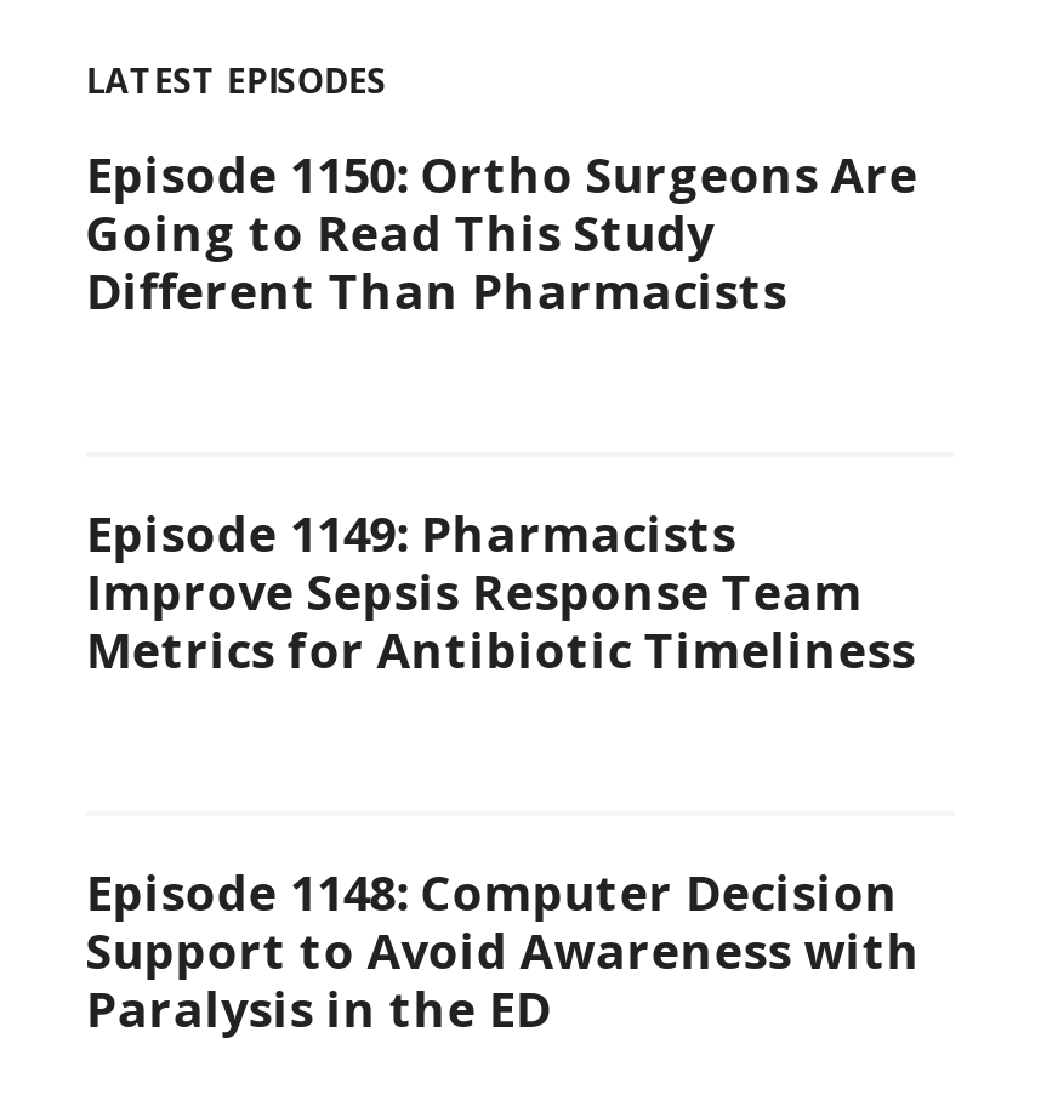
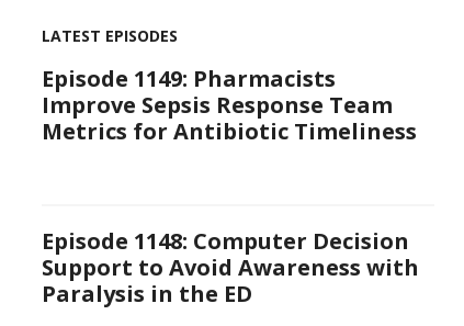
- Episode 1150: Ortho Surgeons Are
- Going to Read This Study
- Different Than Pharmacists
